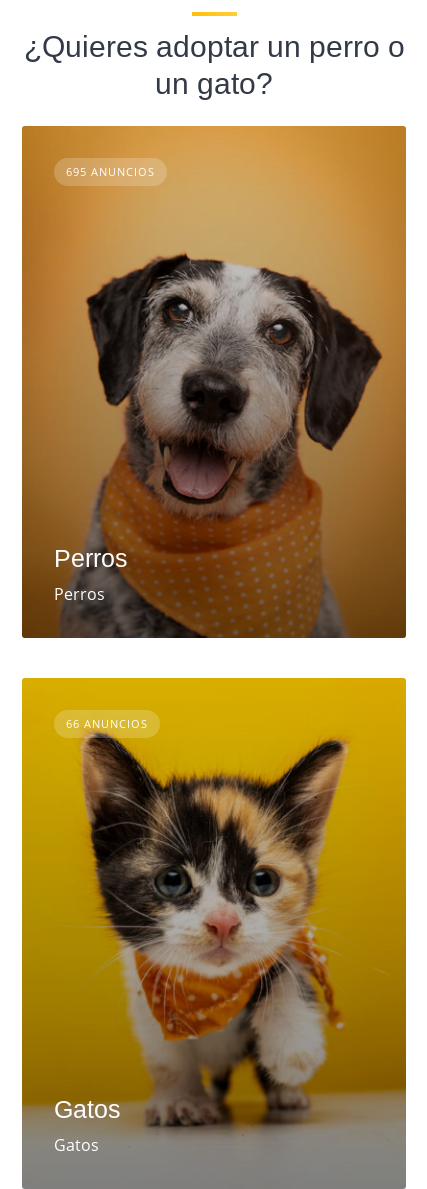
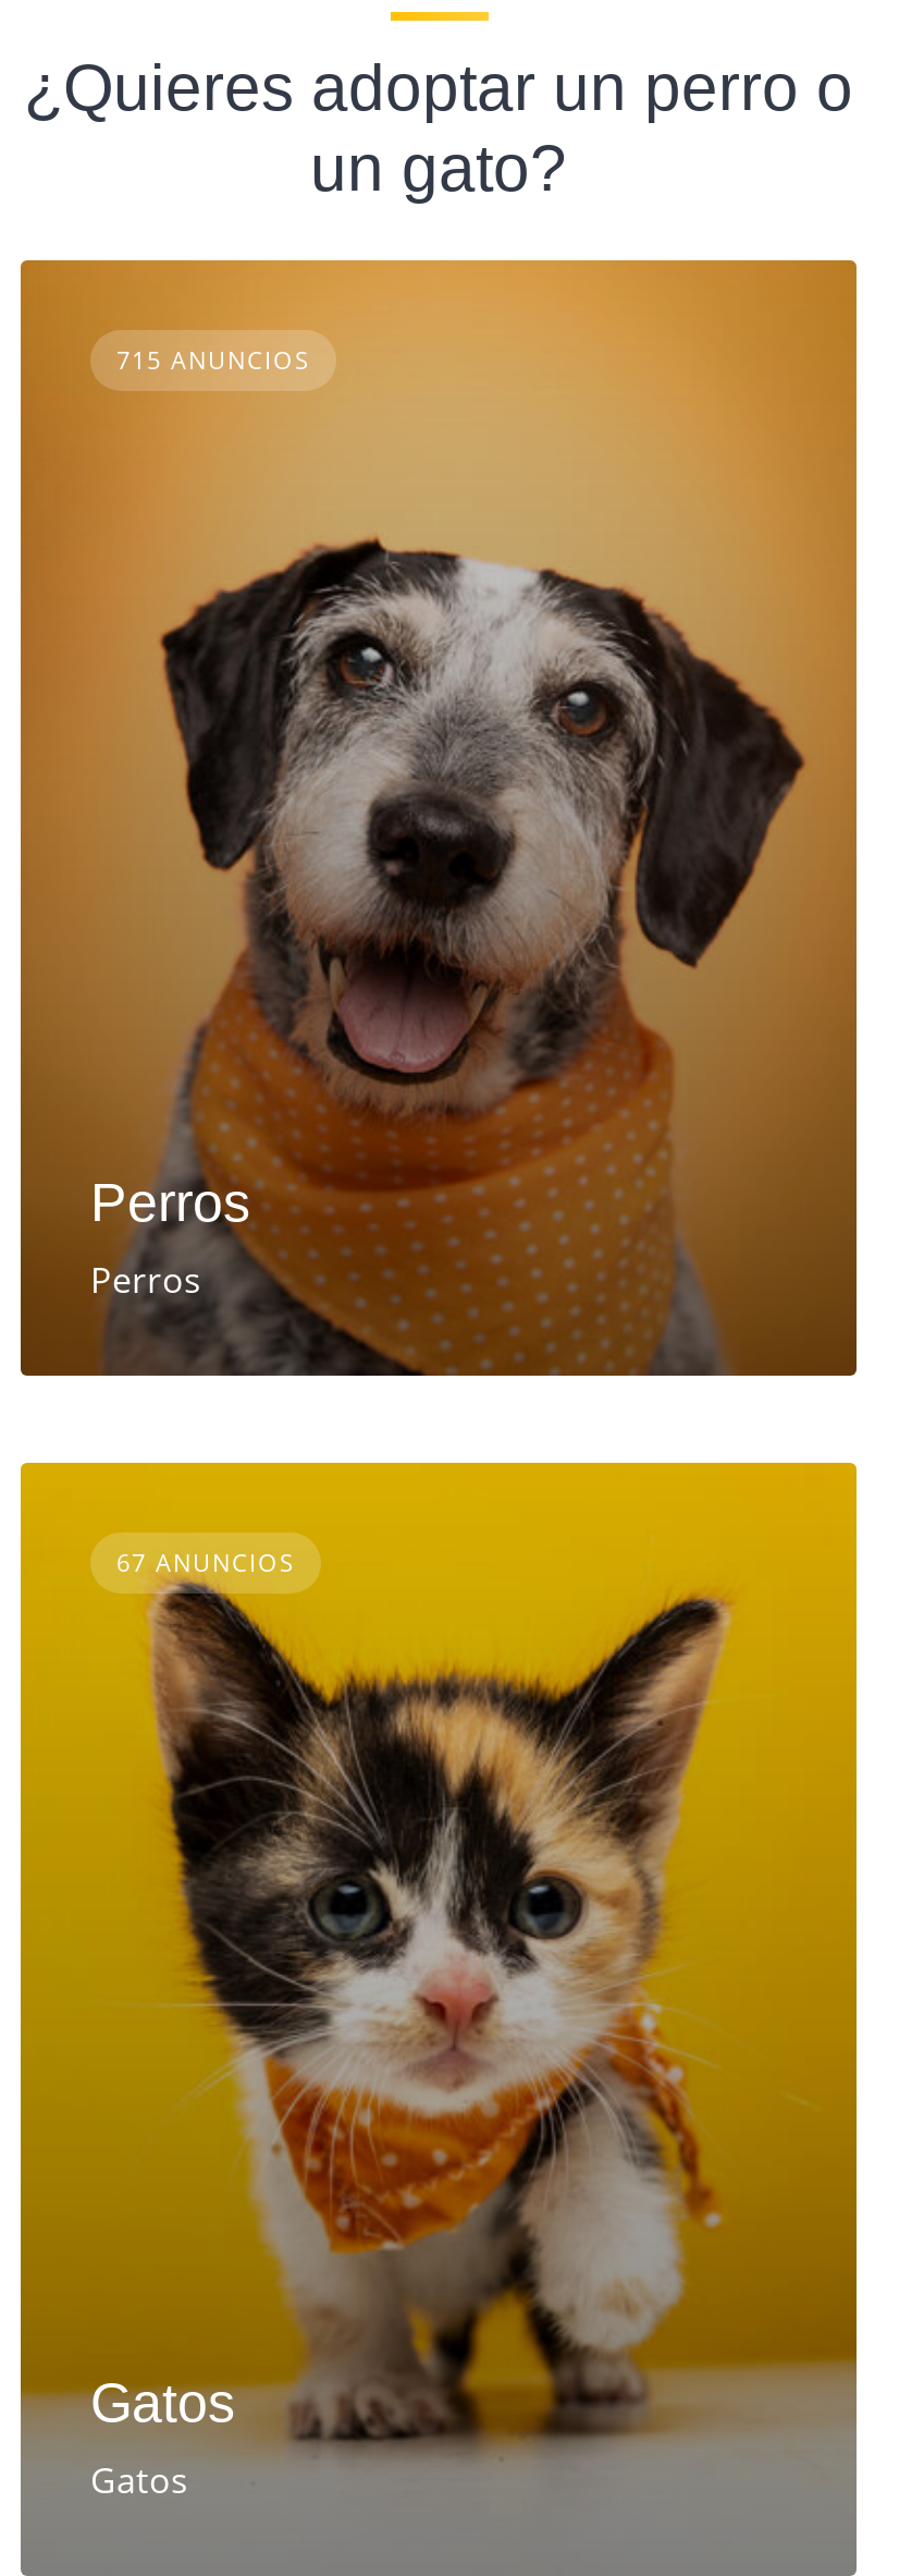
- 695 ANUNCIOS
+ 715 ANUNCIOS

- 66 ANUNCIOS
+ 67 ANUNCIOS
